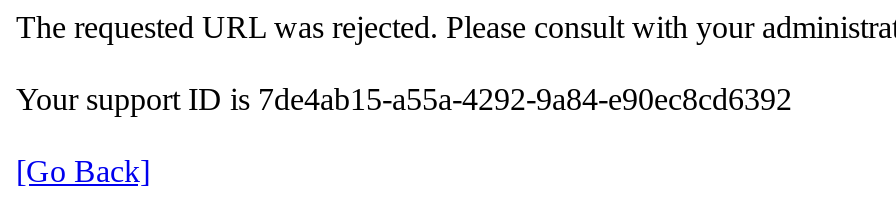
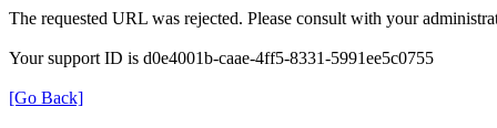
- Your support ID is 7de4ab15-a55a-4292-9a84-e90ec8cd6392
+ Your support ID is d0e4001b-caae-4ff5-8331-5991ee5c0755
